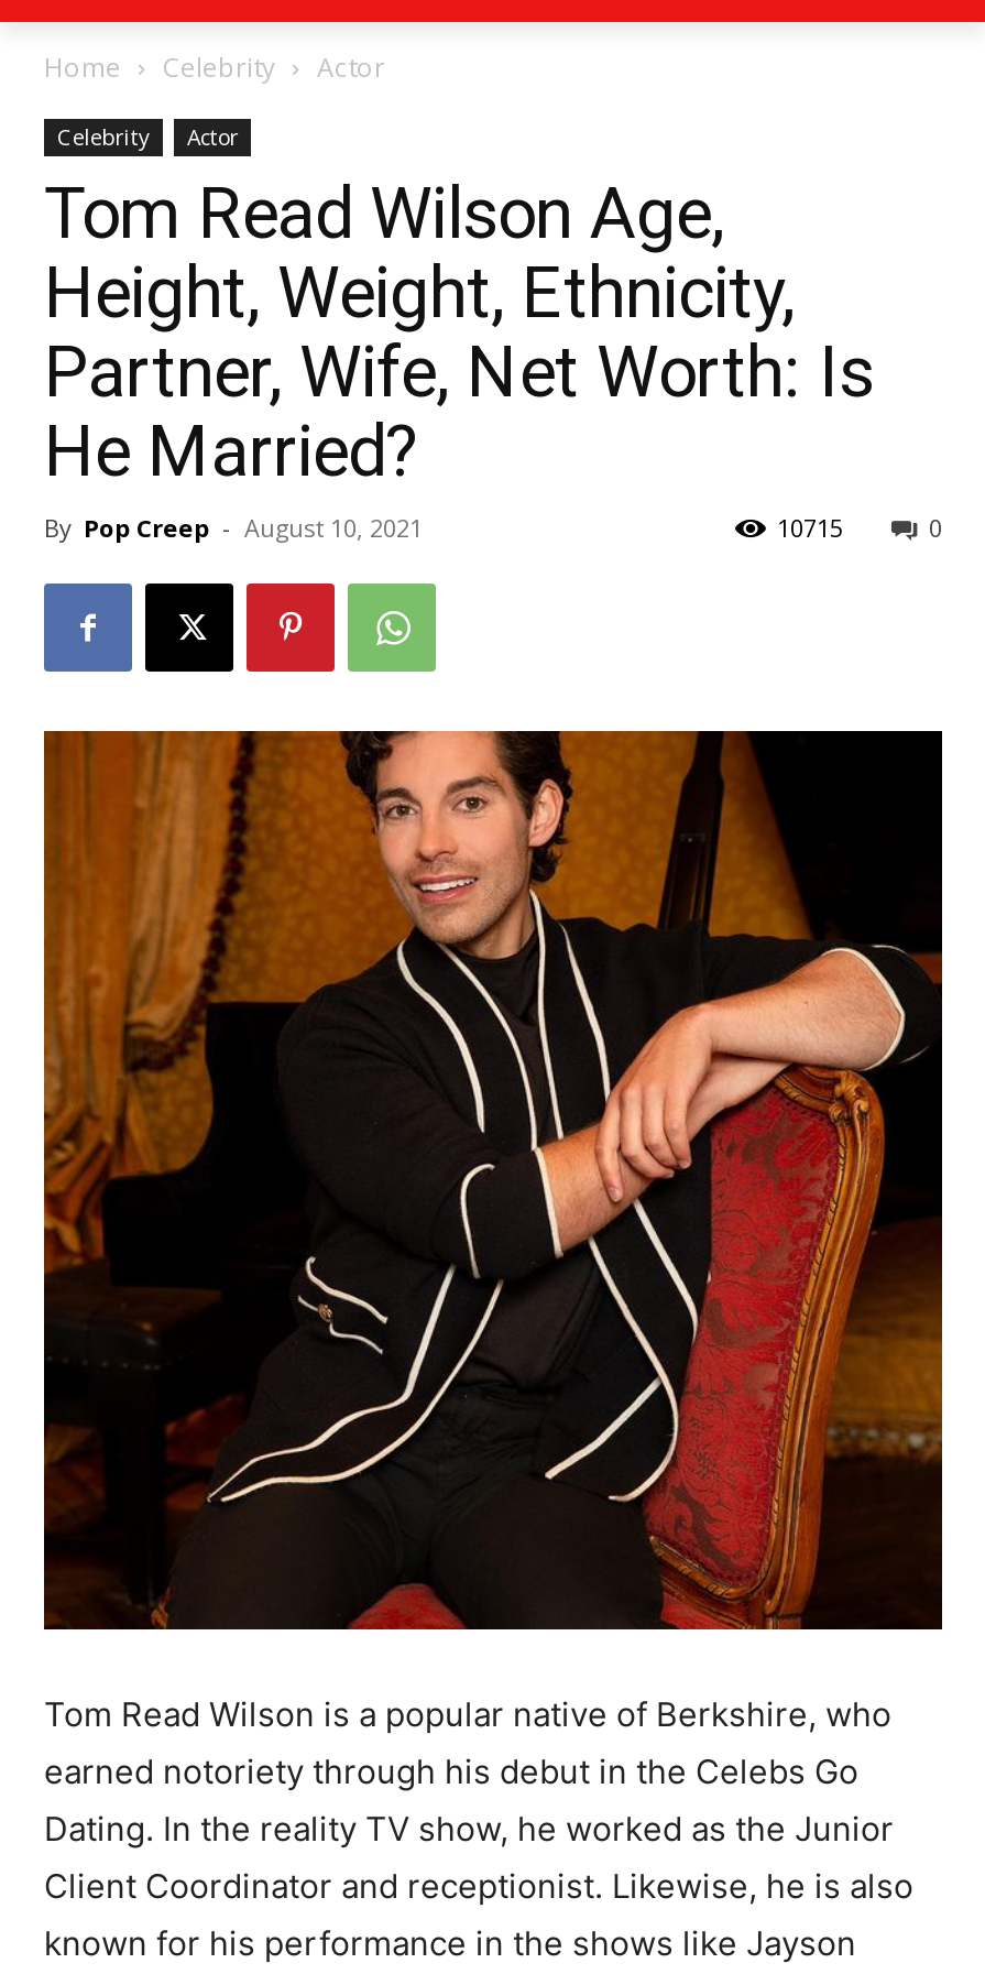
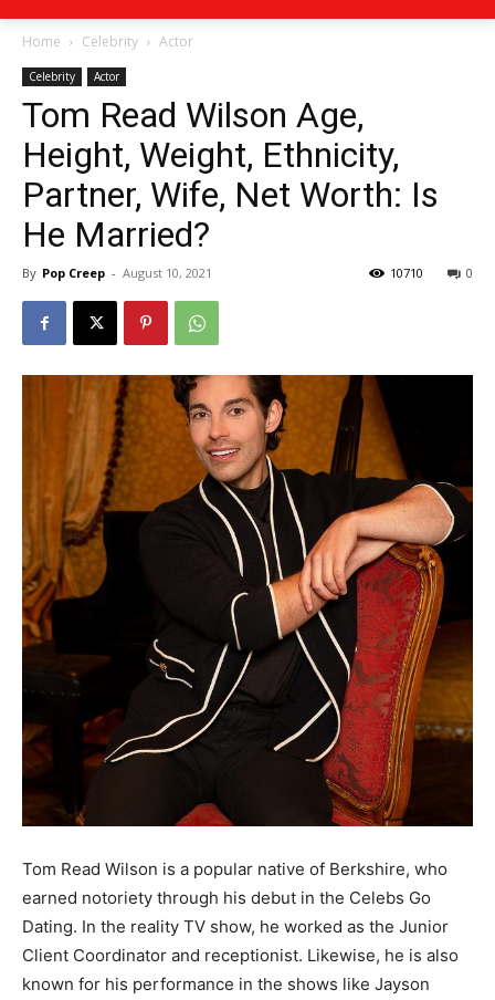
- 10715
+ 10710
